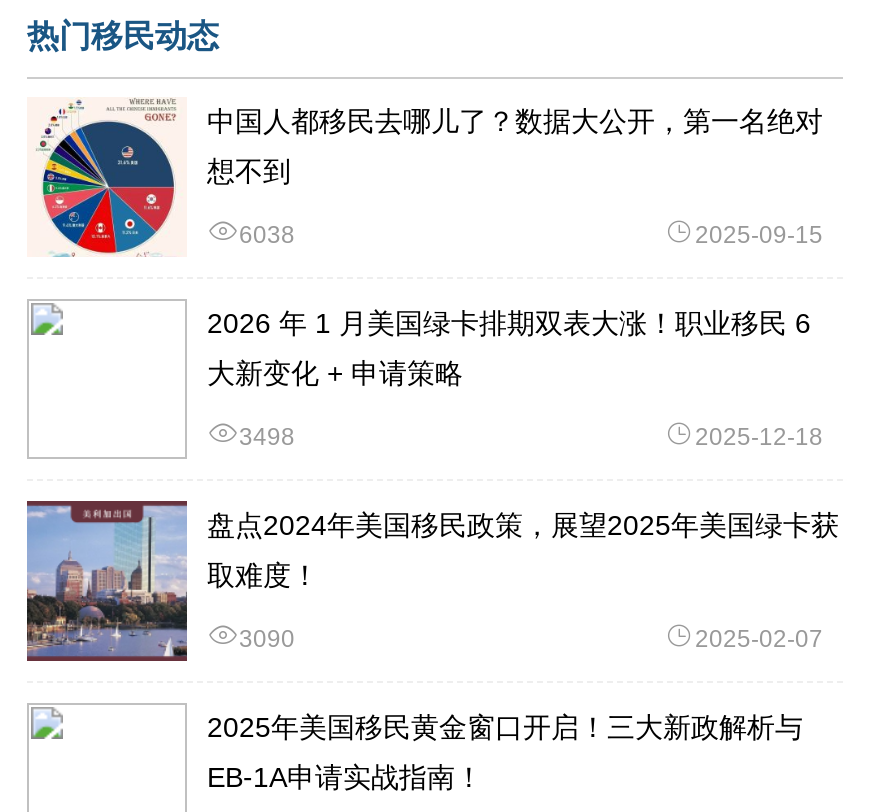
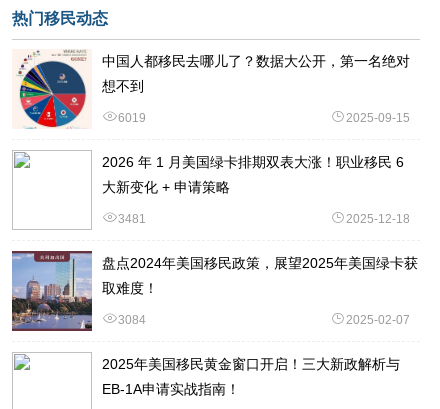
- 6038
+ 6019

- 3498
+ 3481

- 3090
+ 3084
